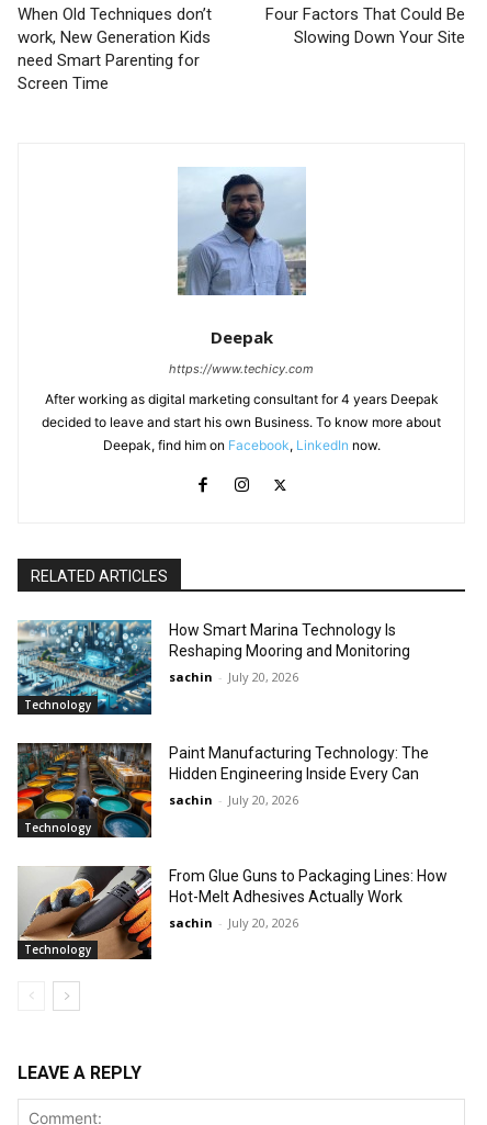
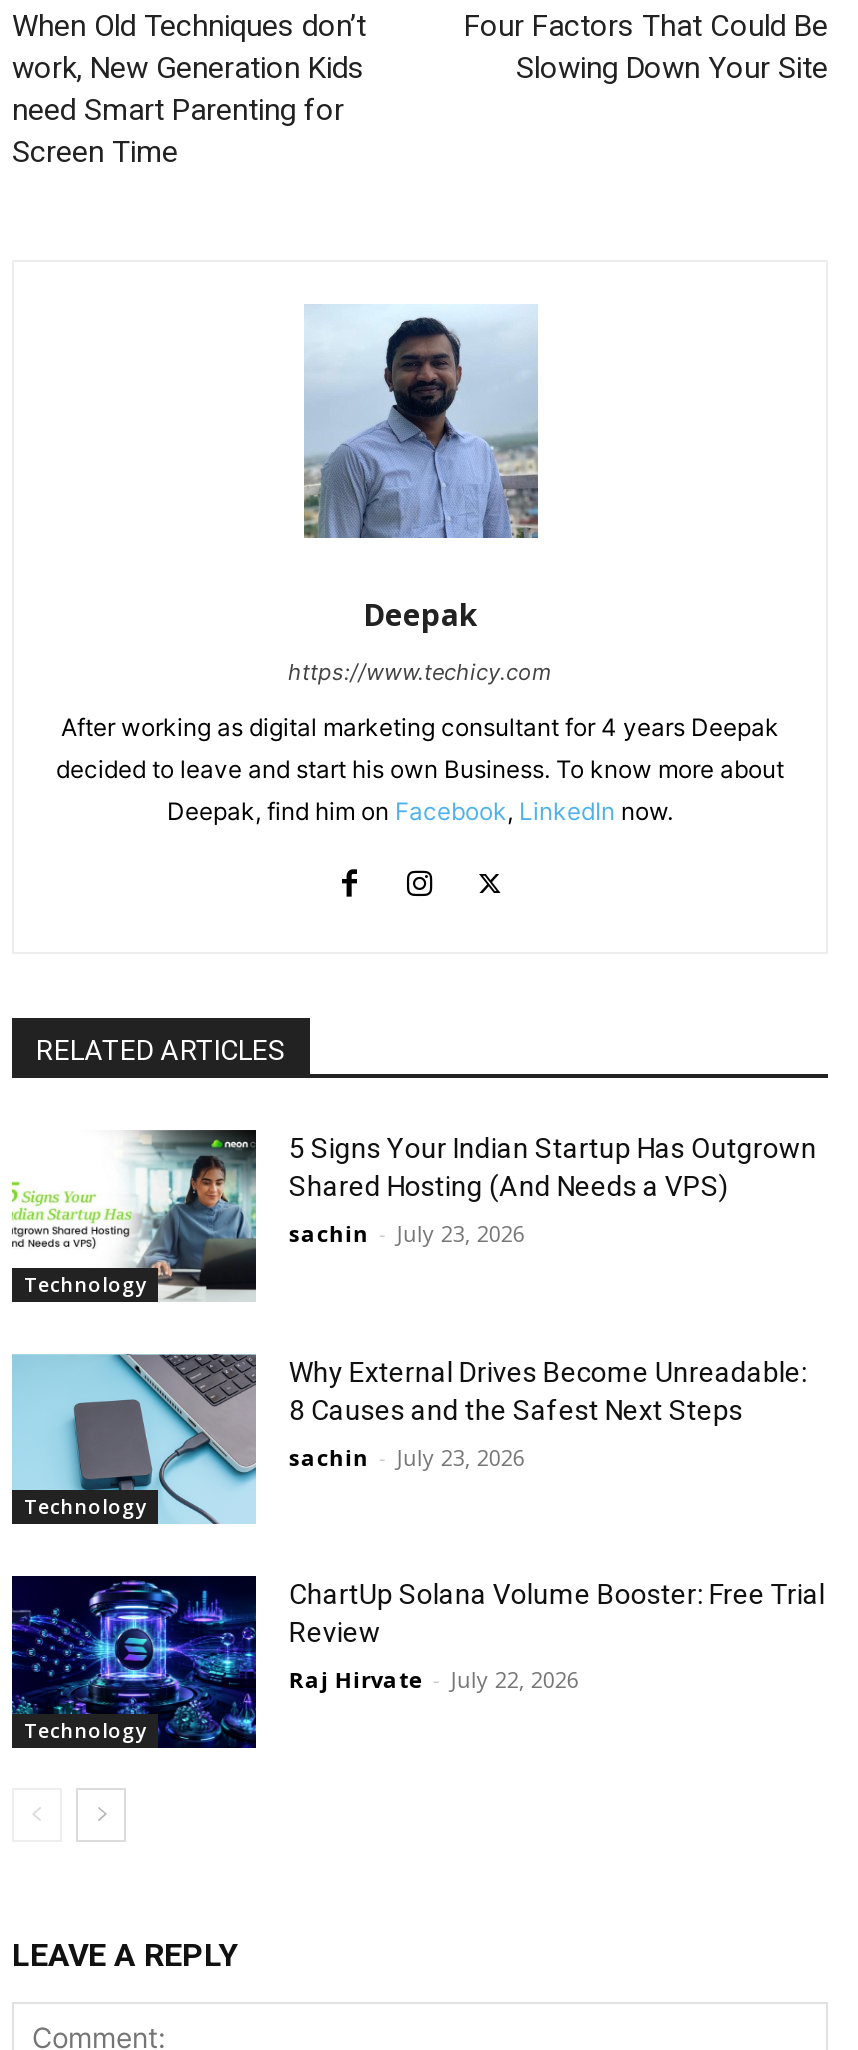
- [image]
- How Smart Marina Technology Is
- Reshaping Mooring and Monitoring
+ [image]
+ 5 Signs Your Indian Startup Has Outgrown
+ Shared Hosting (And Needs a VPS)

- sachin - July 20, 2026
+ sachin - July 23, 2026

- [image]
- Paint Manufacturing Technology: The
- Hidden Engineering Inside Every Can
+ [image]
+ Why External Drives Become Unreadable:
+ 8 Causes and the Safest Next Steps

- sachin - July 20, 2026
+ sachin - July 23, 2026

- [image]
- From Glue Guns to Packaging Lines: How
- Hot-Melt Adhesives Actually Work
+ [image]
+ ChartUp Solana Volume Booster: Free Trial
+ Review

- sachin - July 20, 2026
+ Raj Hirvate - July 22, 2026
